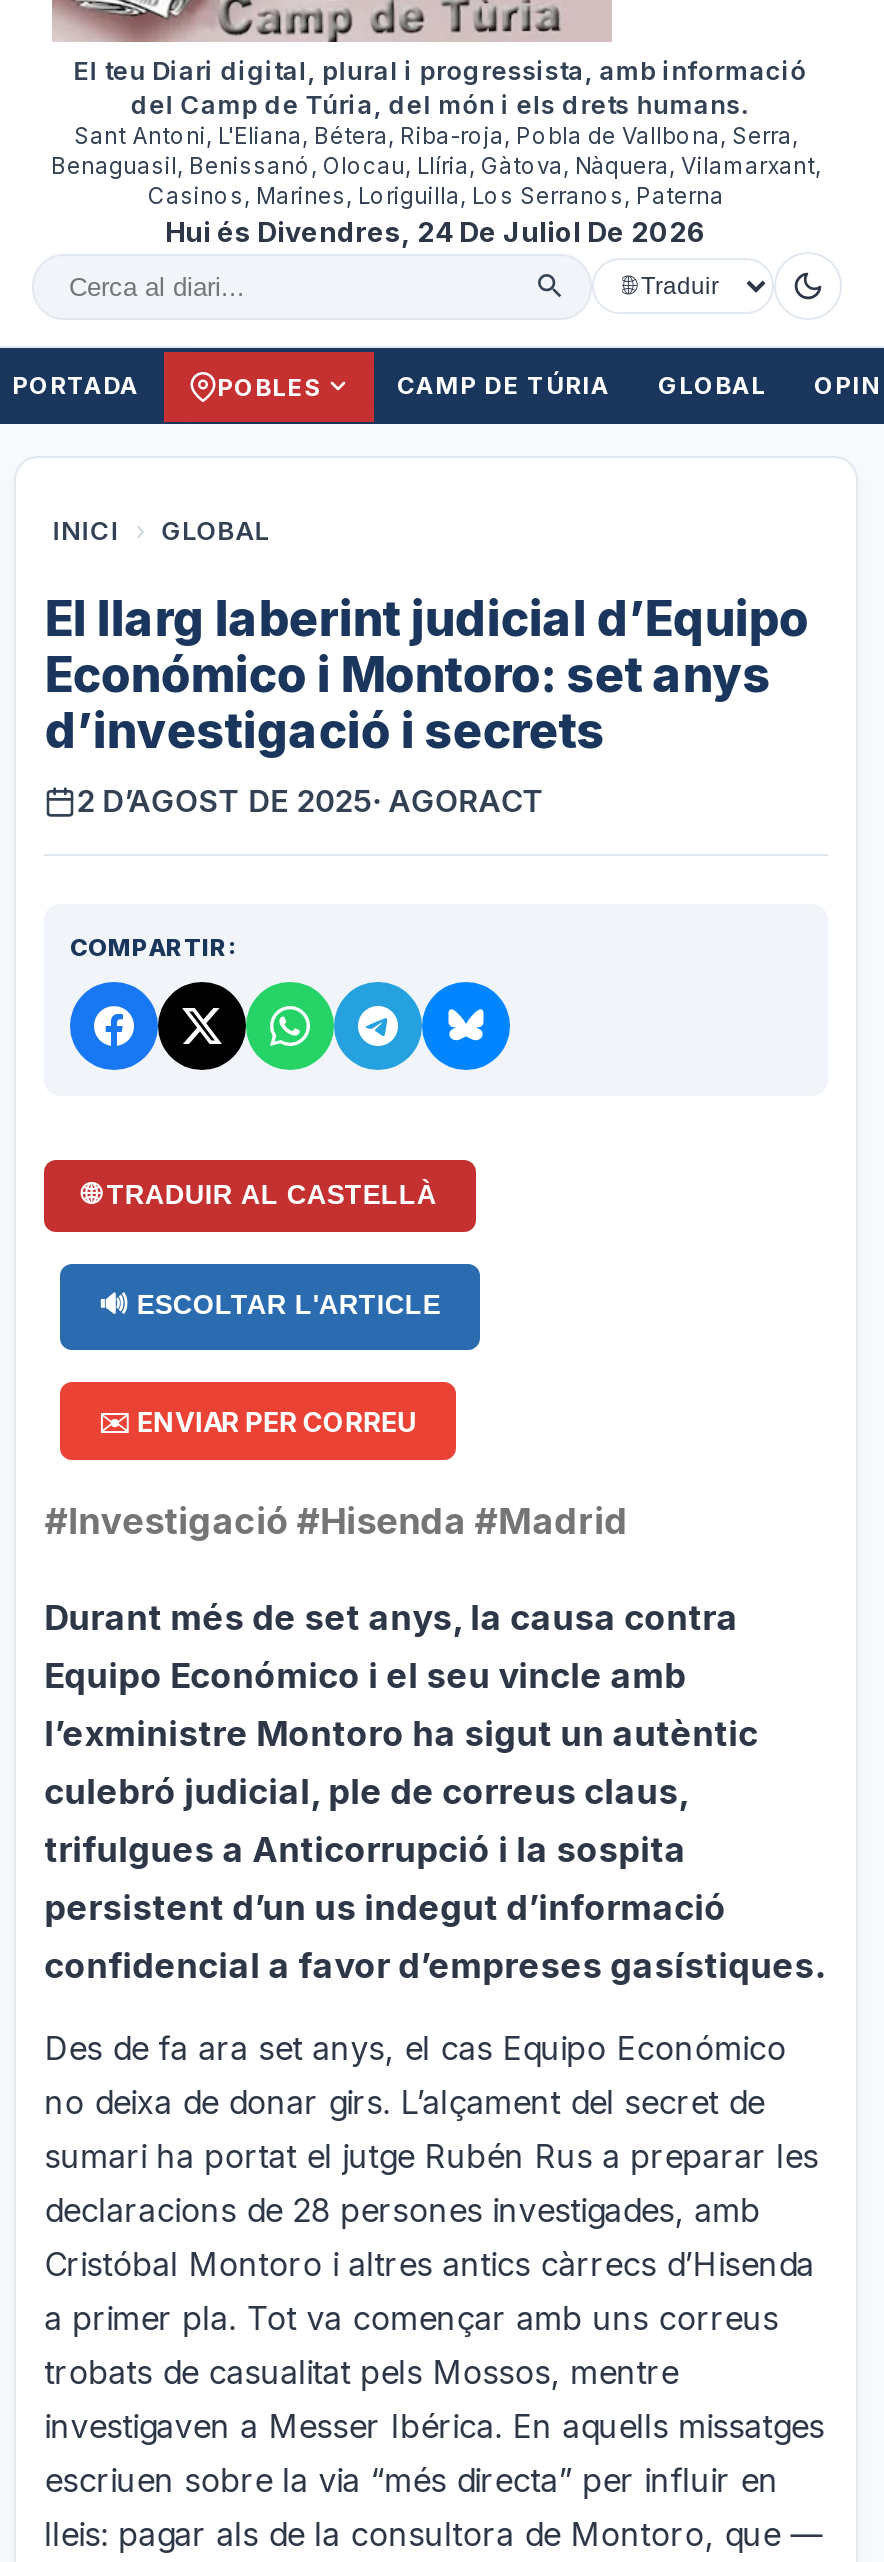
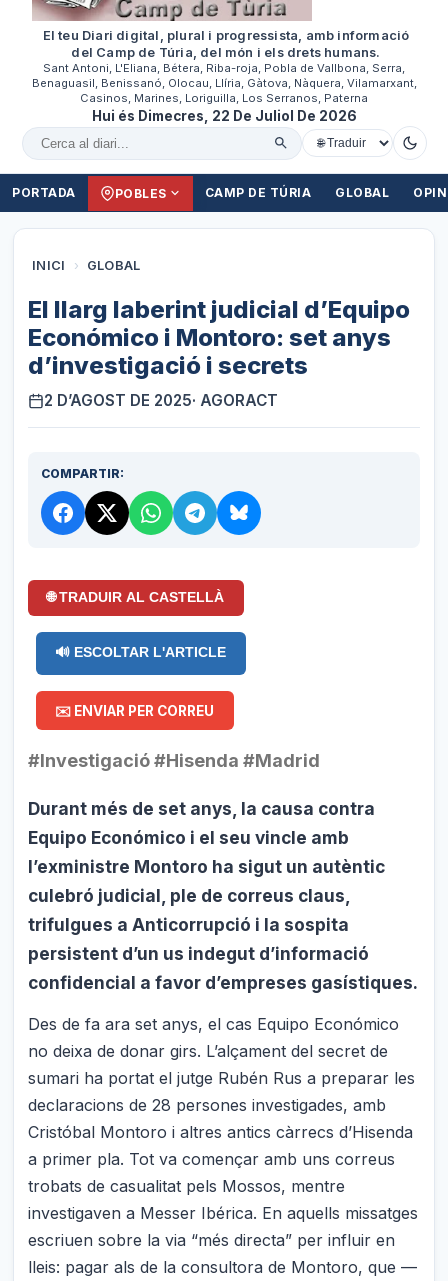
- Hui és Divendres, 24 De Juliol De 2026
+ Hui és Dimecres, 22 De Juliol De 2026
